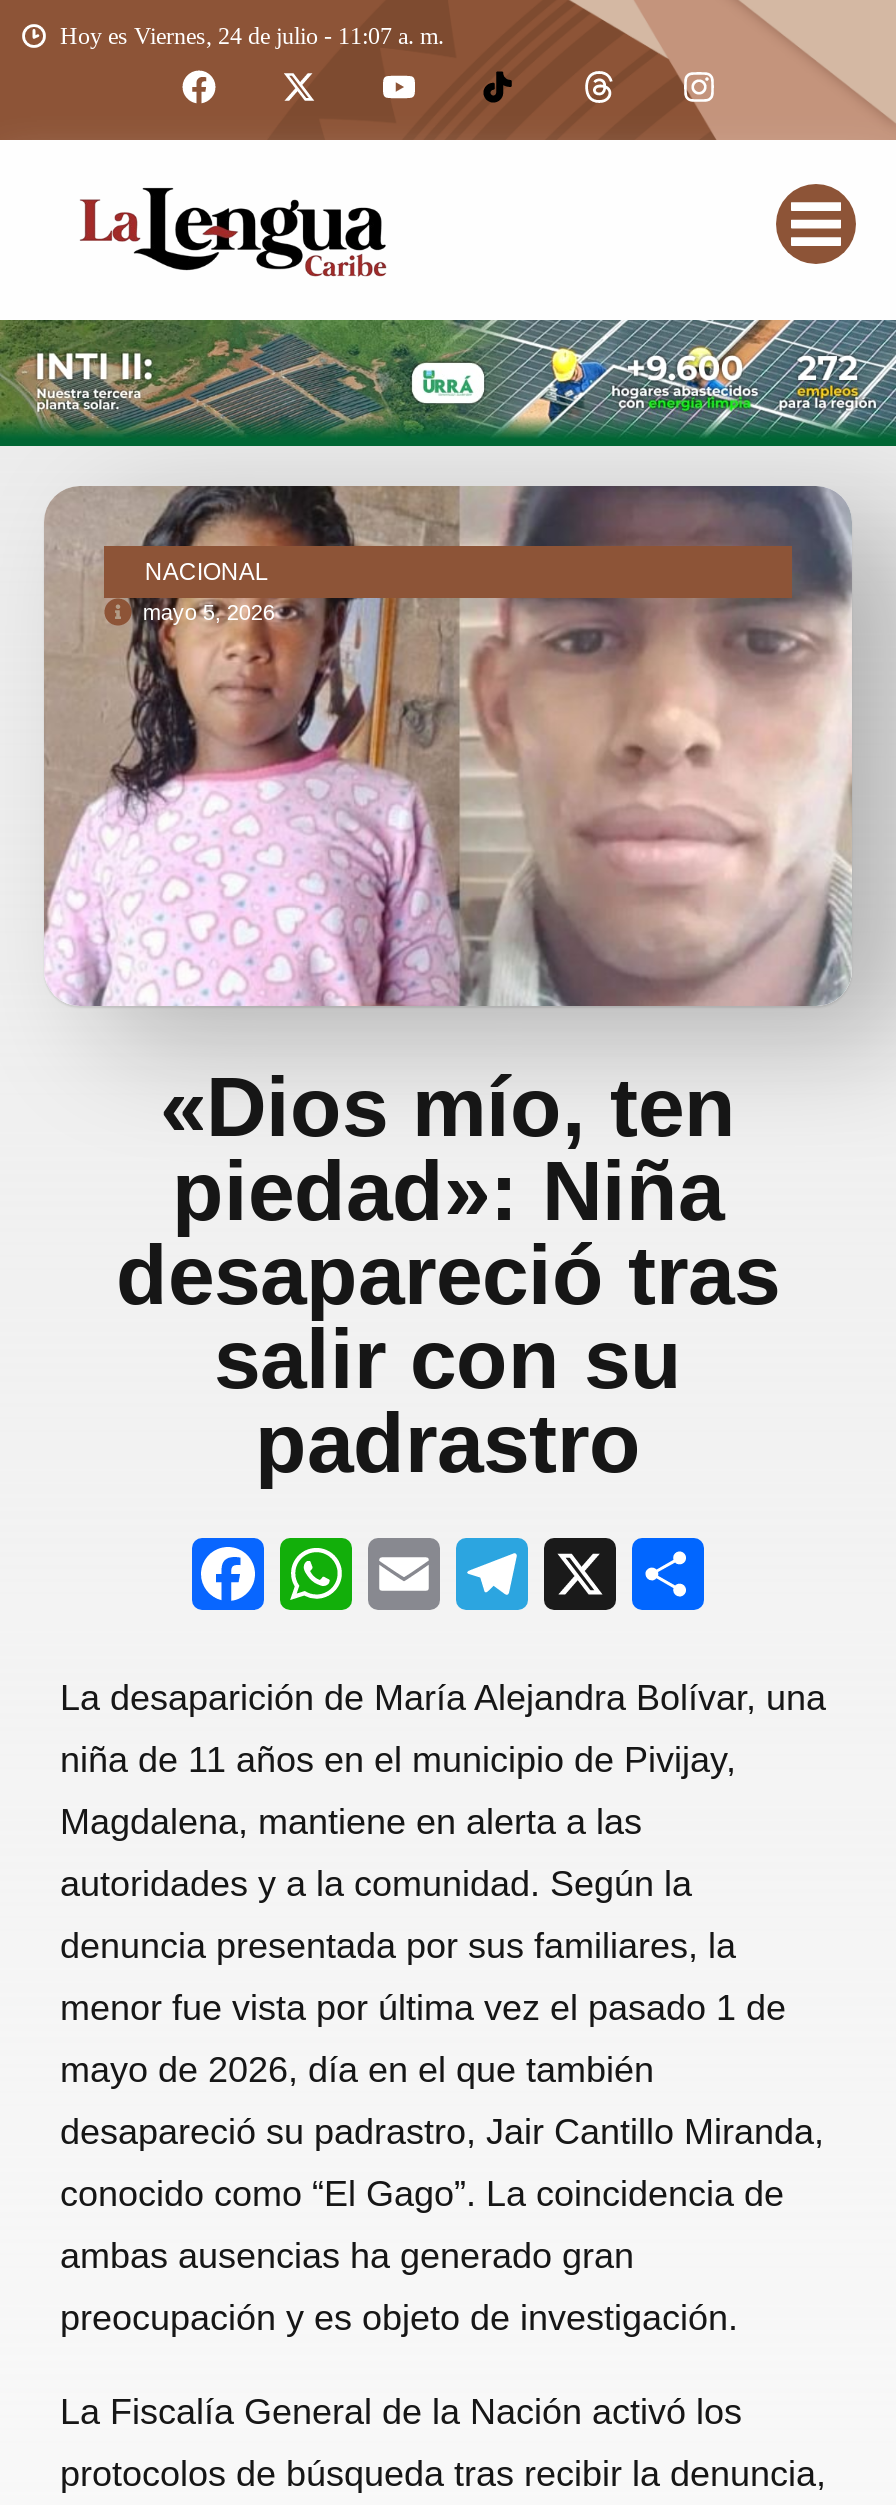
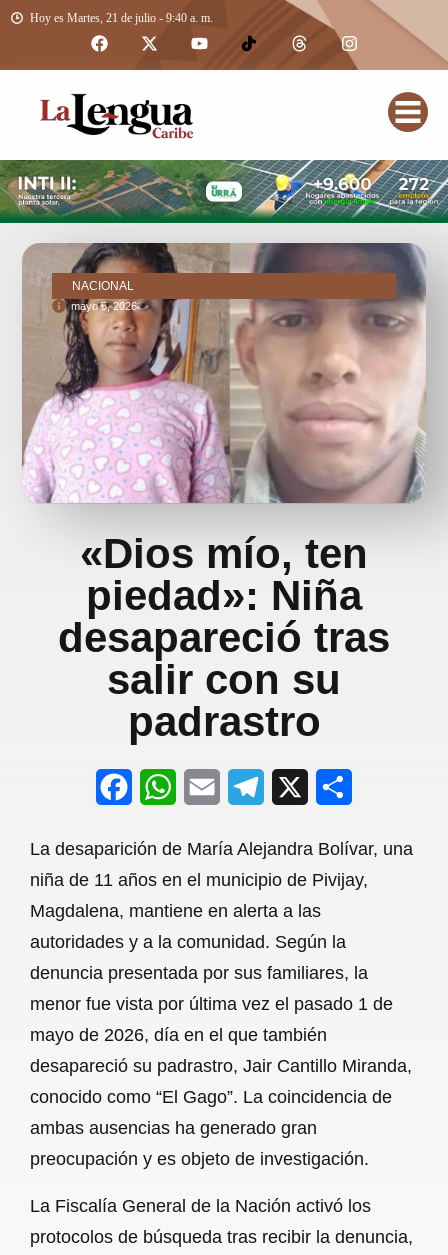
- Hoy es Viernes, 24 de julio - 11:07 a. m.
+ Hoy es Martes, 21 de julio - 9:40 a. m.
